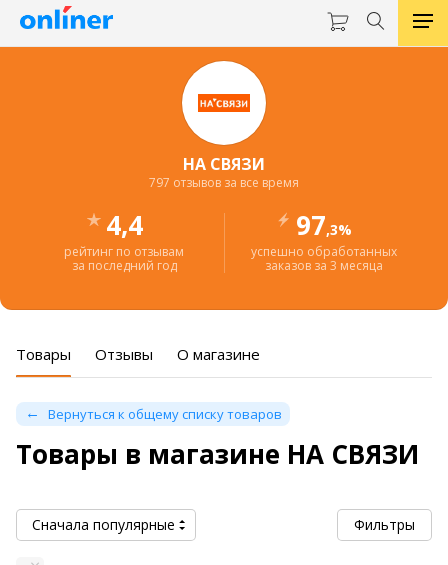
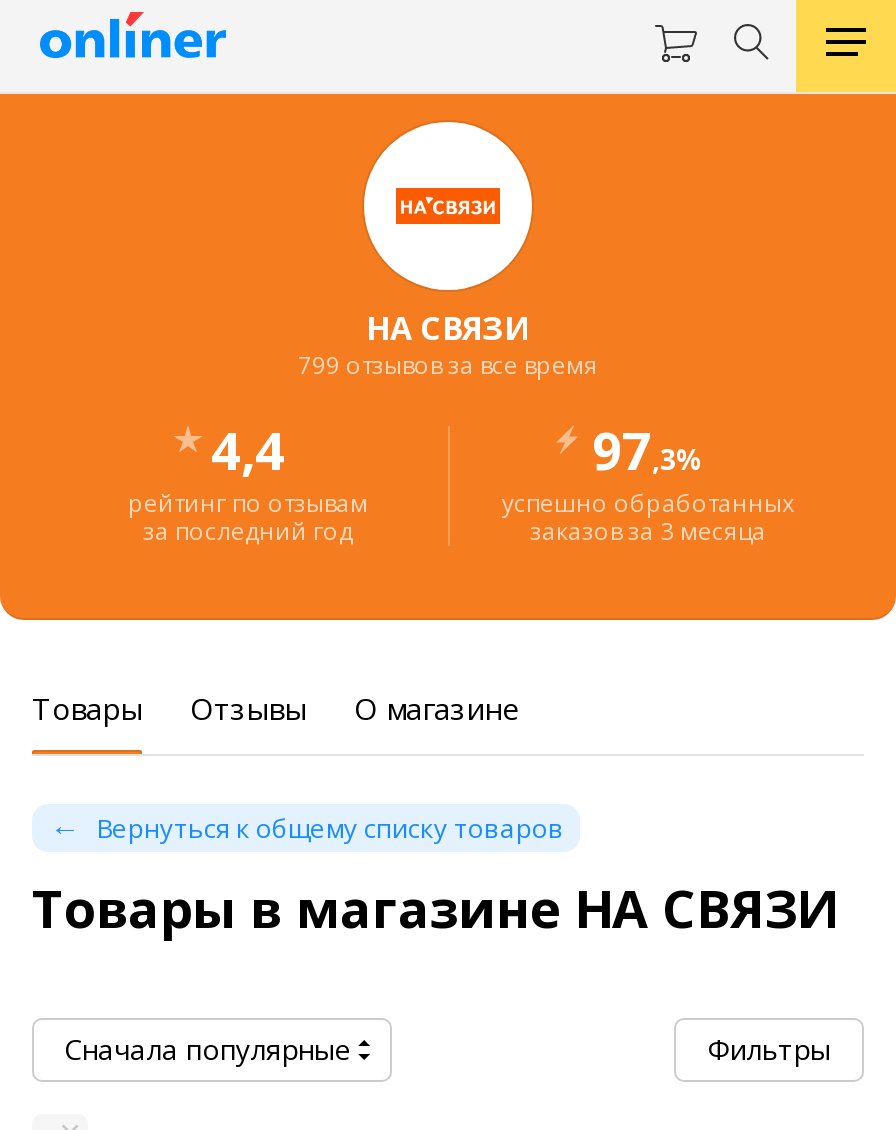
- 797 отзывов за все время
+ 799 отзывов за все время
